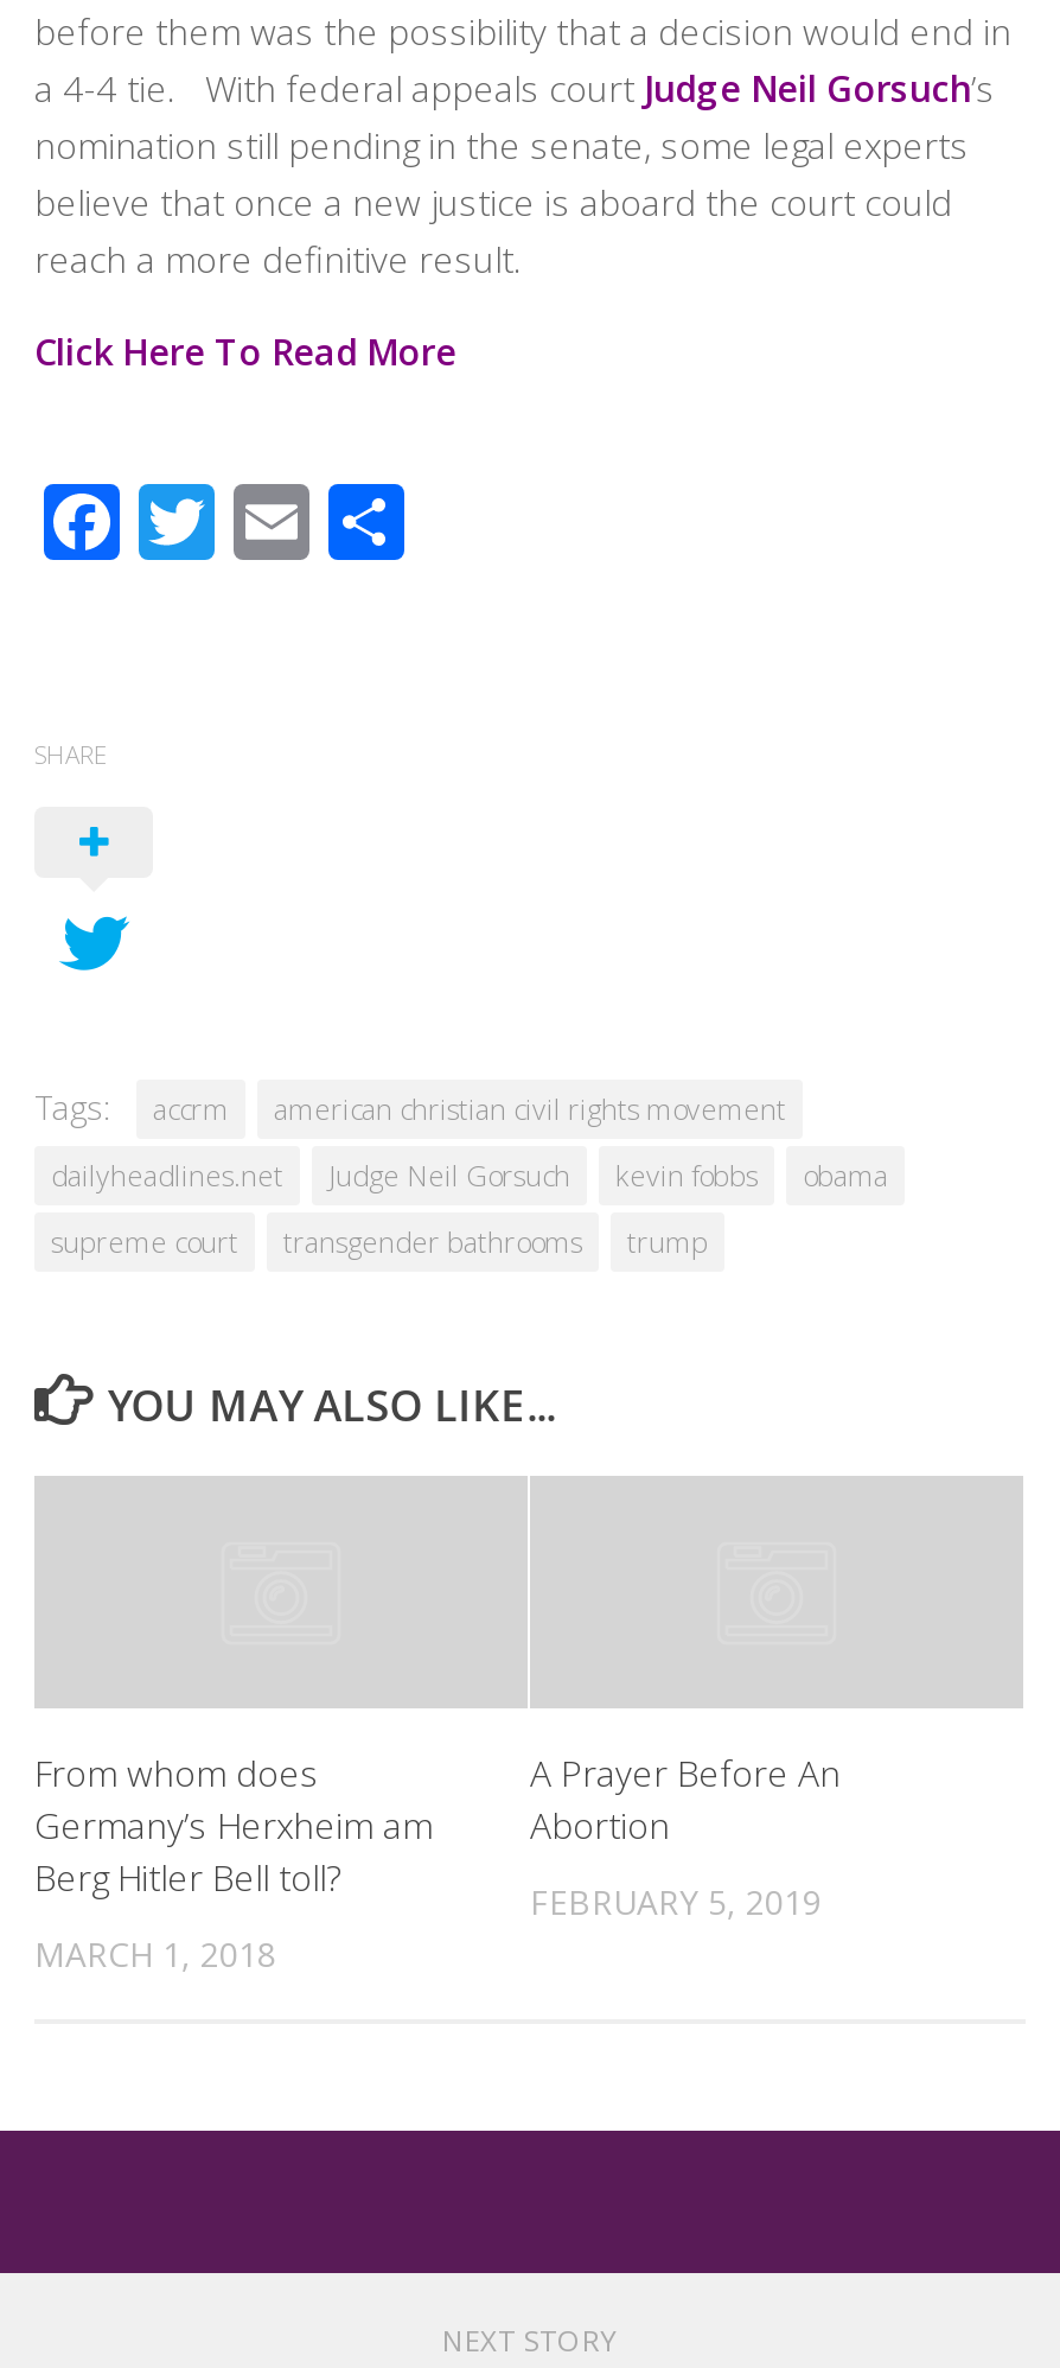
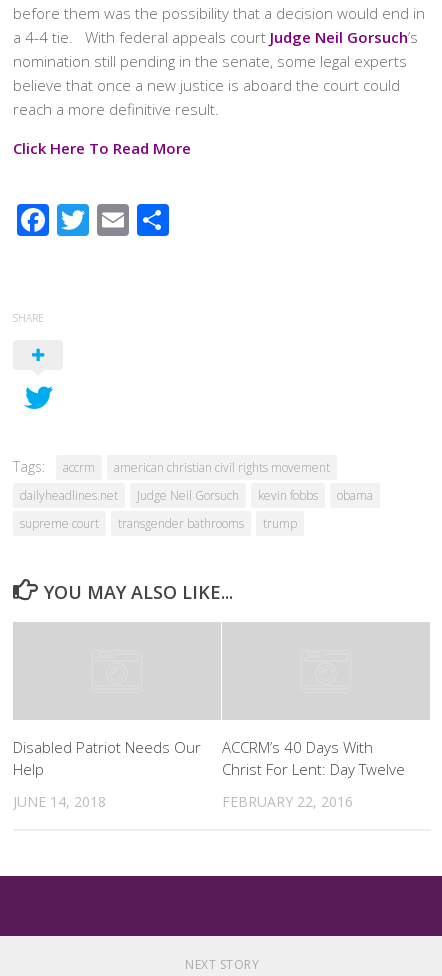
- From whom does
- Germany’s Herxheim am
- Berg Hitler Bell toll?
+ Disabled Patriot Needs Our
+ Help

- A Prayer Before An
- Abortion
+ ACCRM’s 40 Days With
+ Christ For Lent: Day Twelve

- FEBRUARY 5, 2019
+ FEBRUARY 22, 2016

- MARCH 1, 2018
+ JUNE 14, 2018
